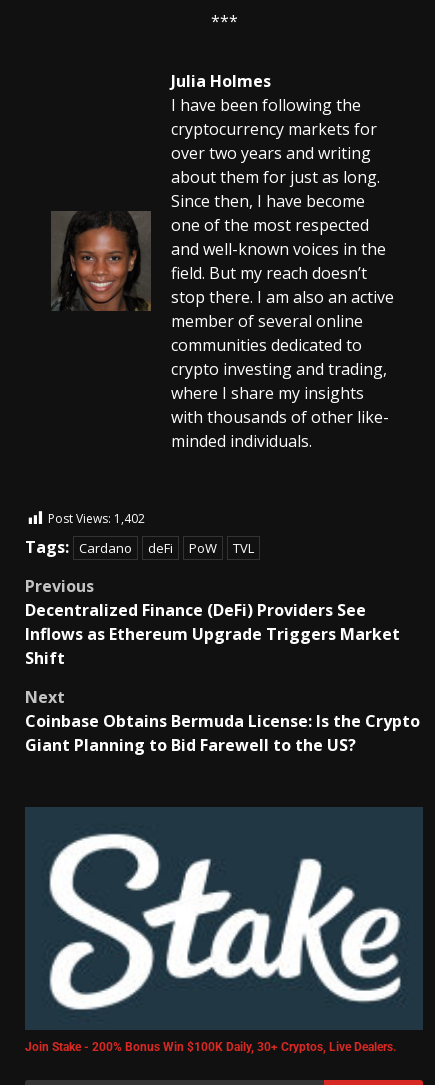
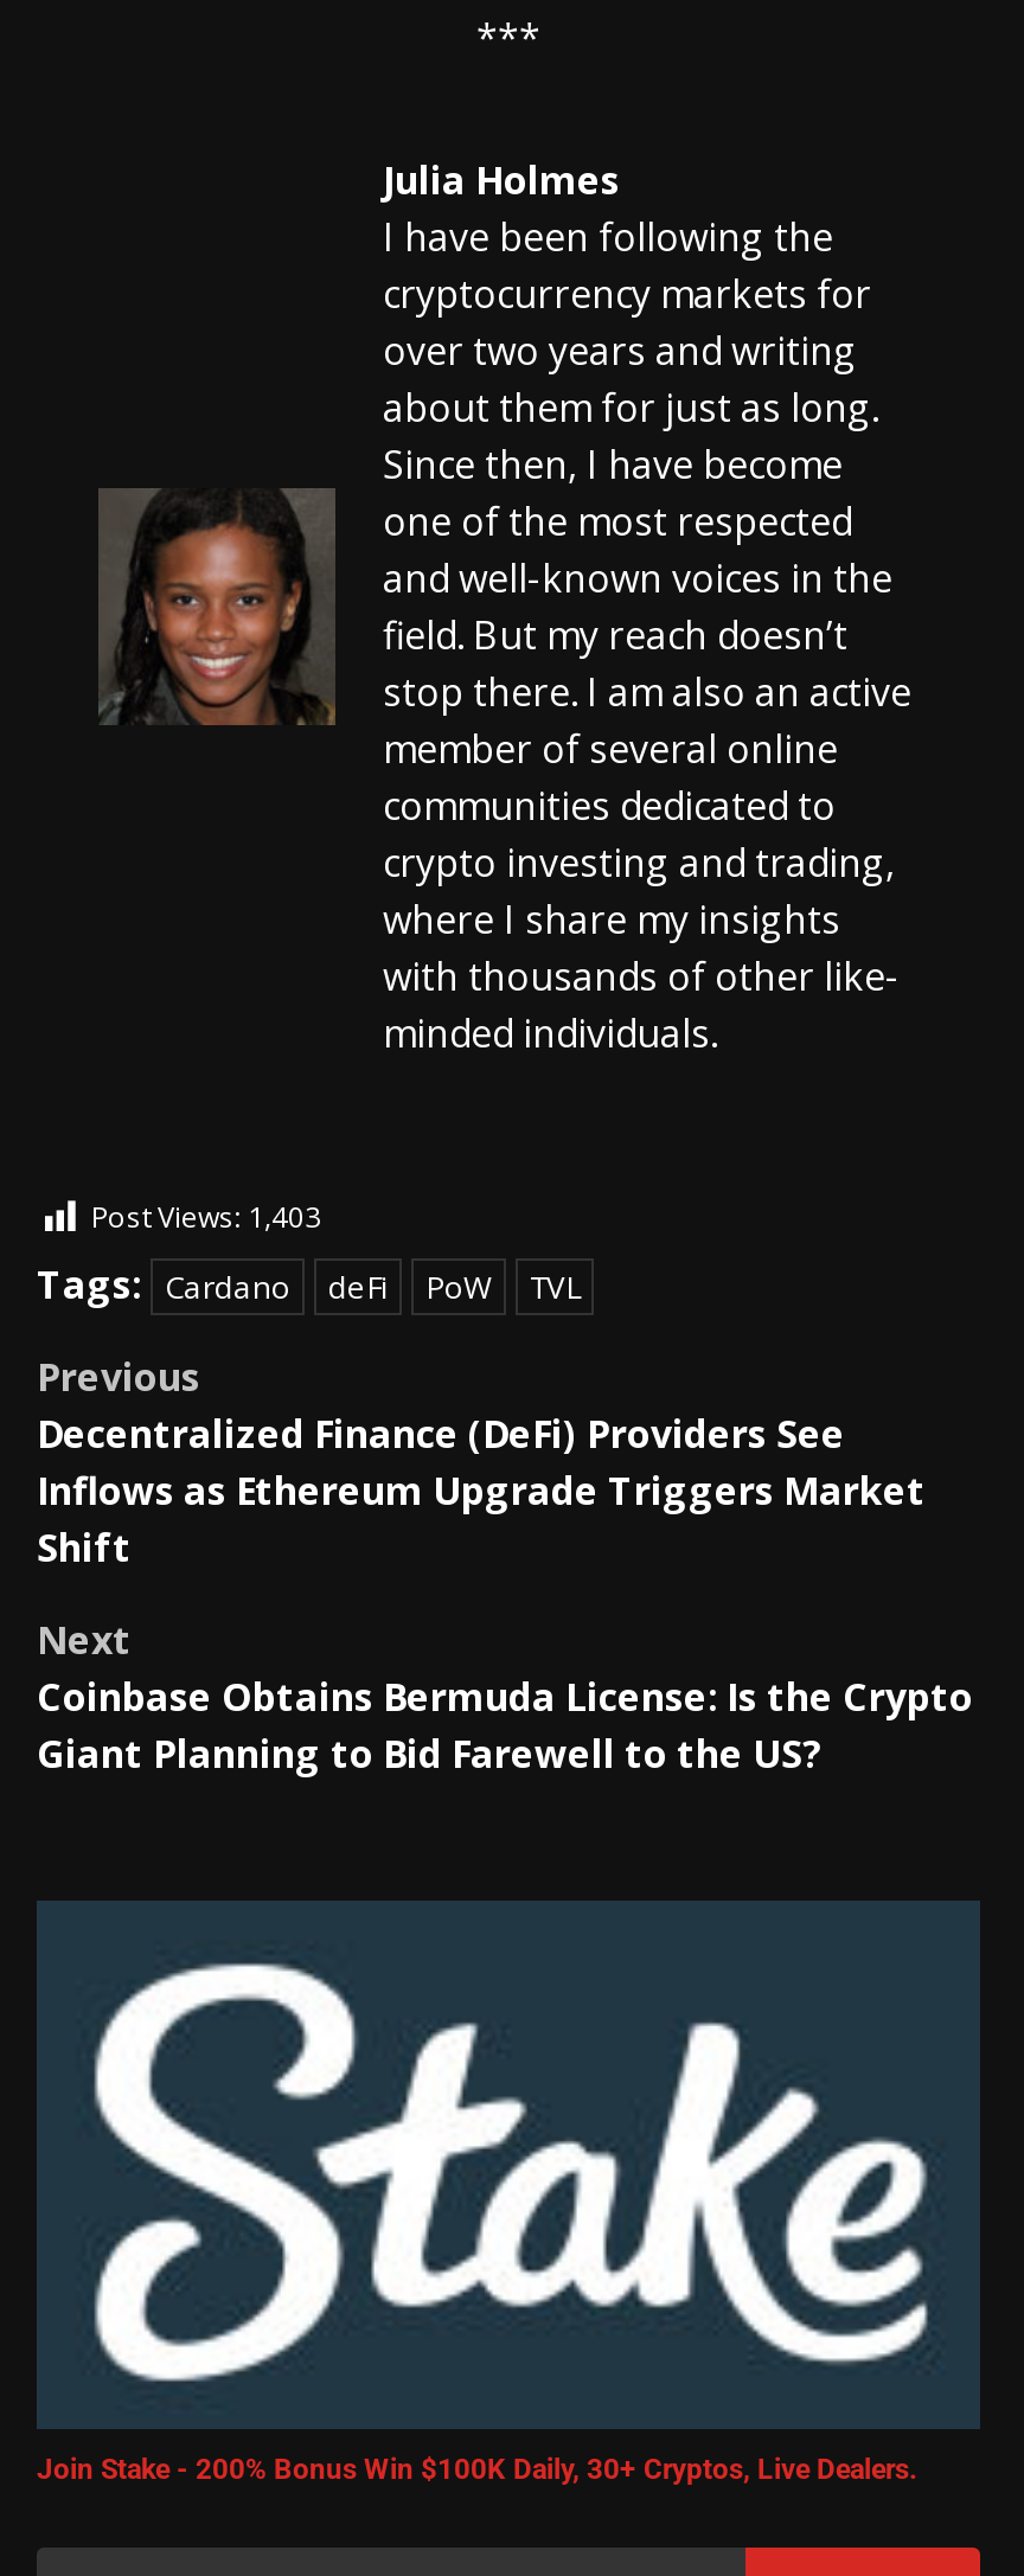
- Post Views: 1,402
+ Post Views: 1,403
